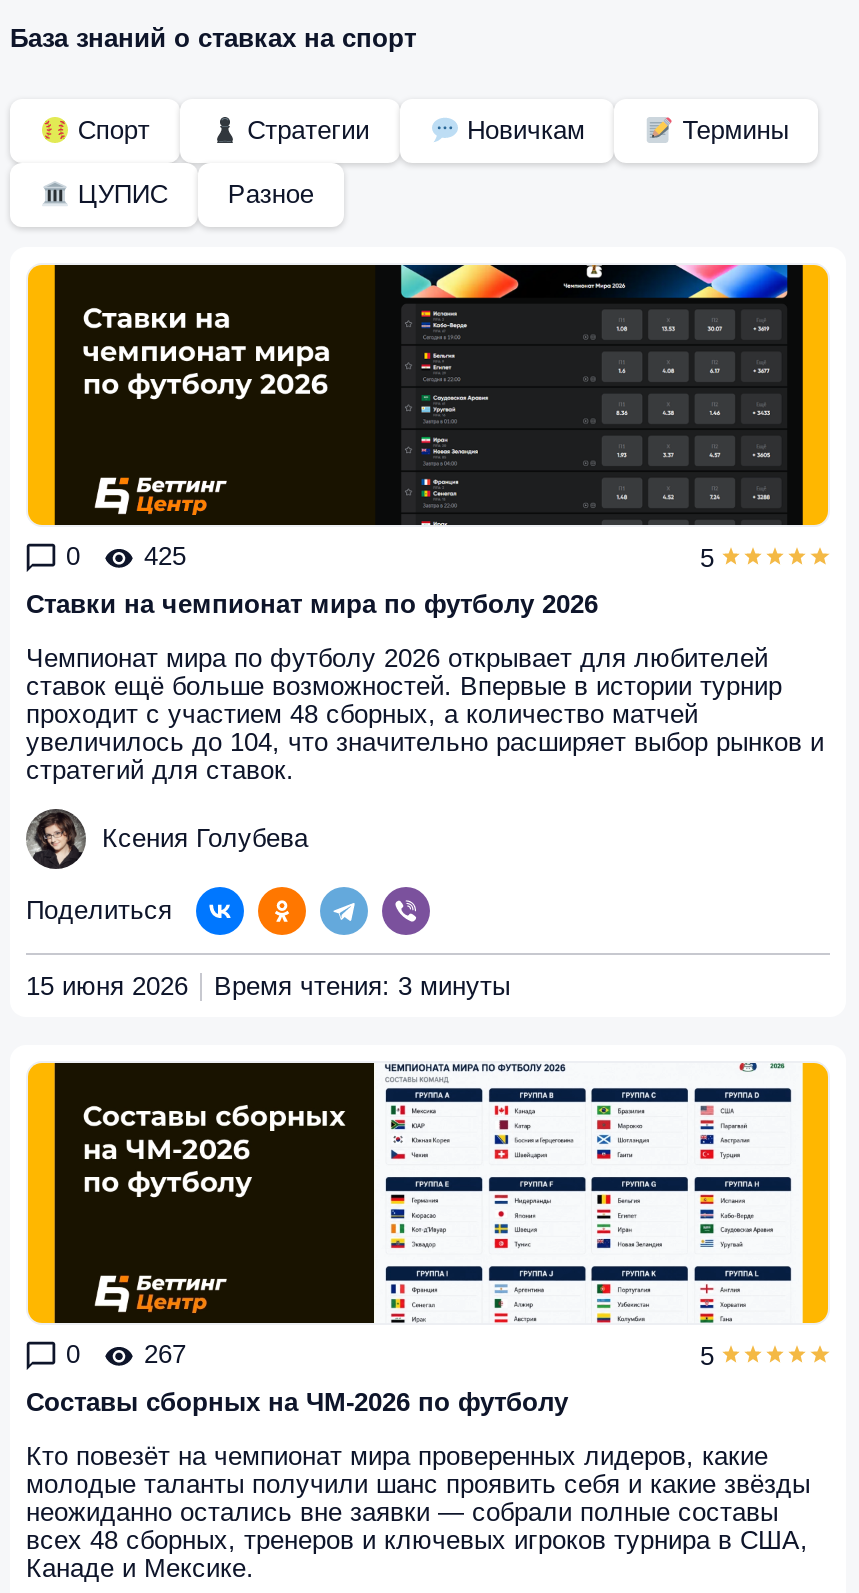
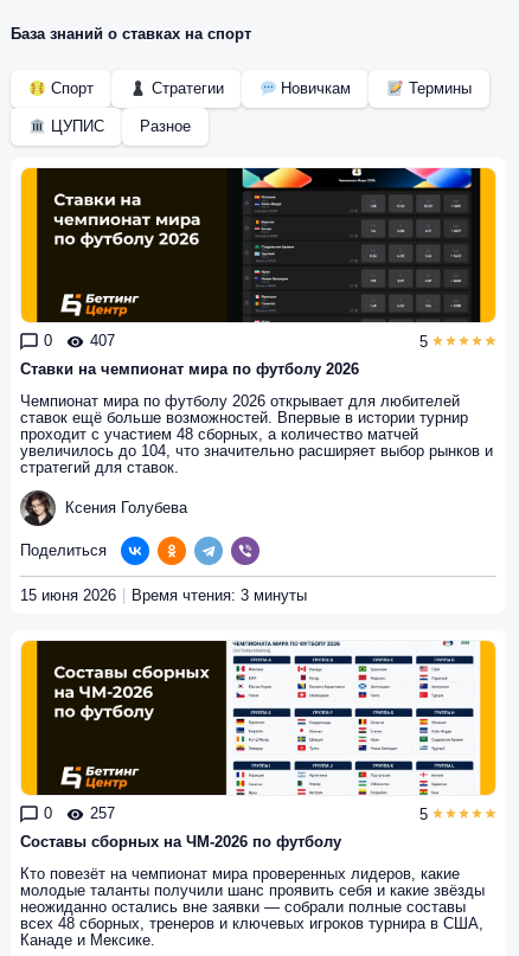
- 425
+ 407

- 267
+ 257
